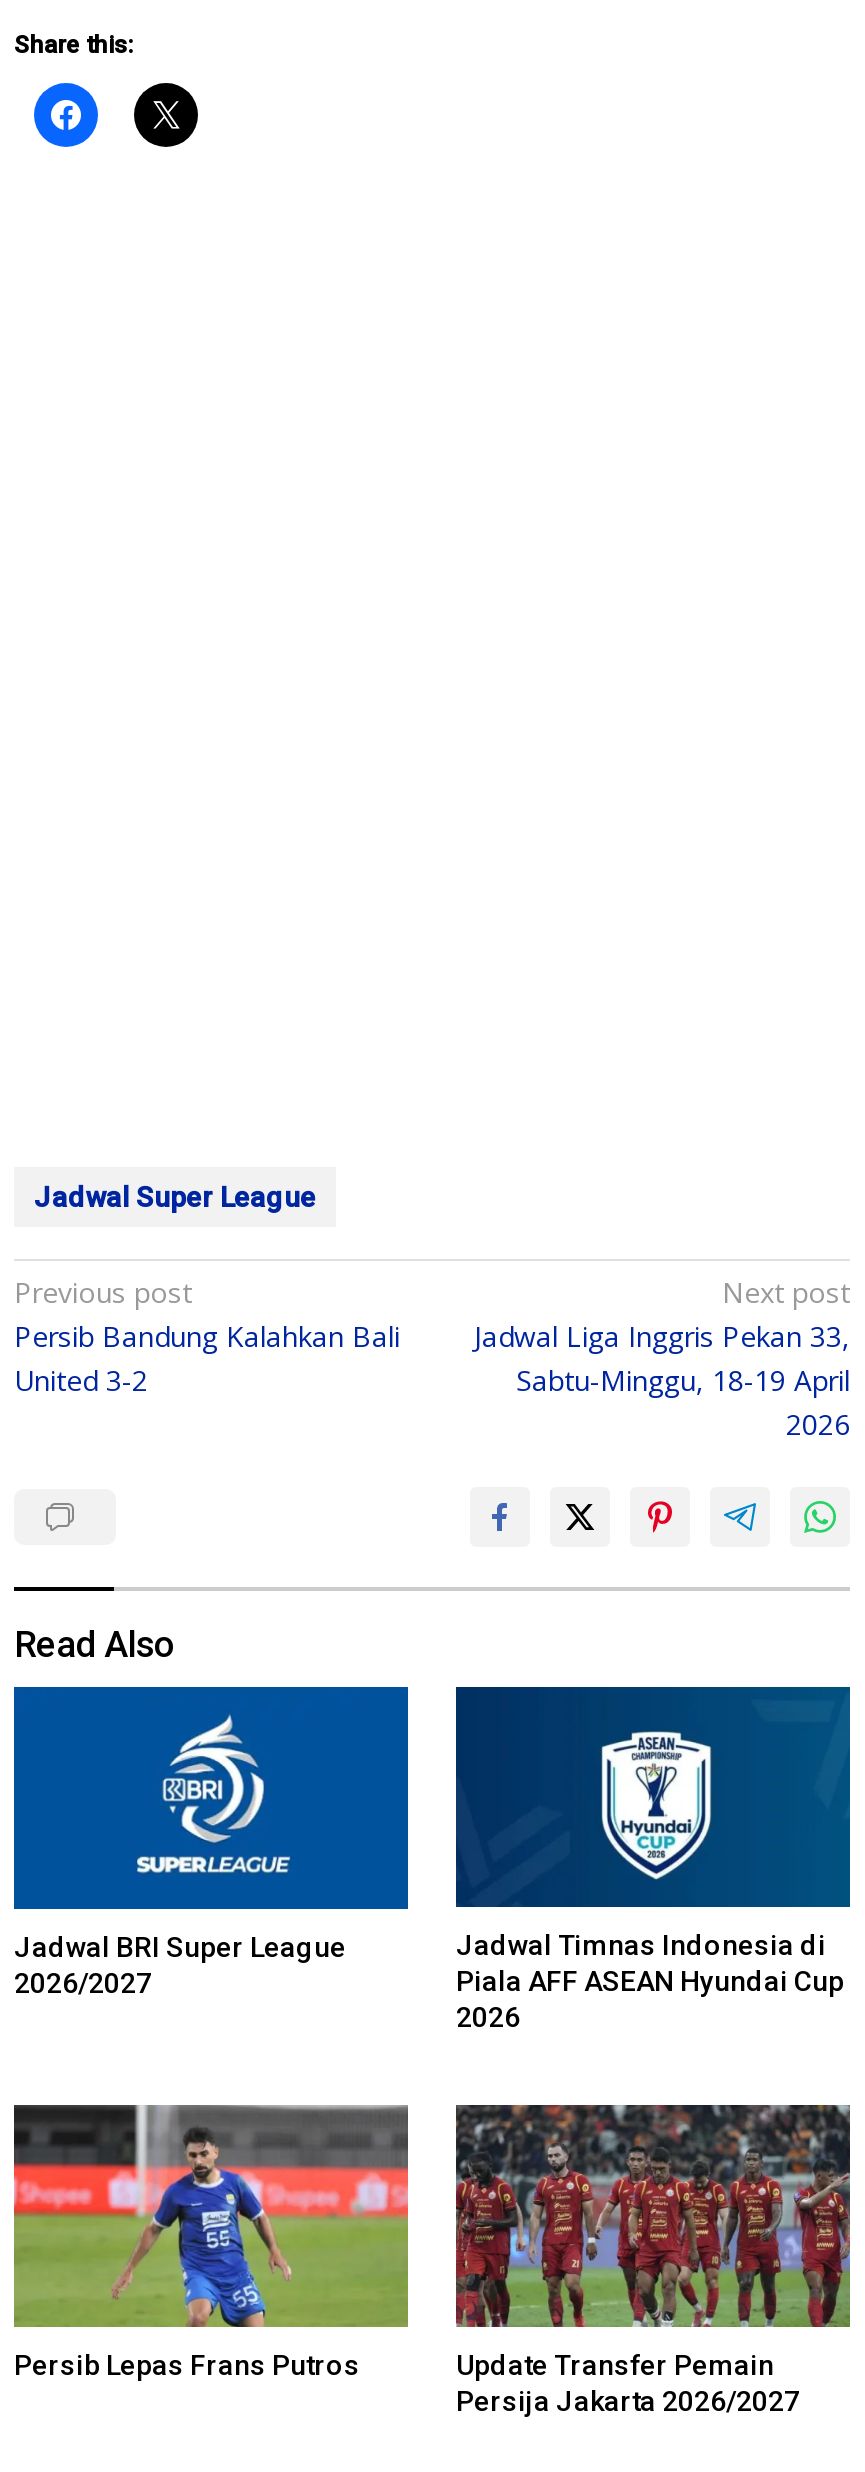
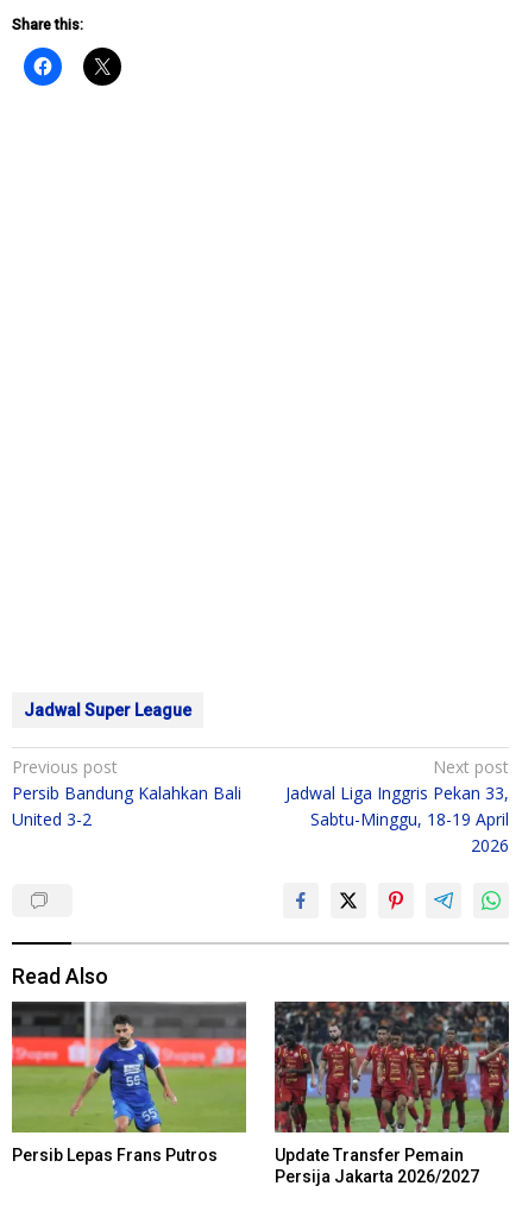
- [image]
- Jadwal BRI Super League
- 2026/2027

- [image]
- Jadwal Timnas Indonesia di
- Piala AFF ASEAN Hyundai Cup
- 2026
